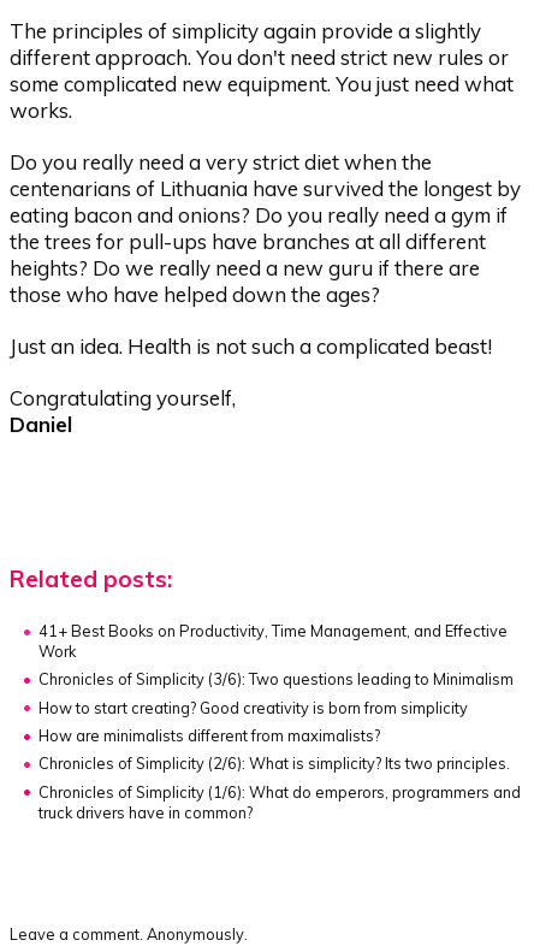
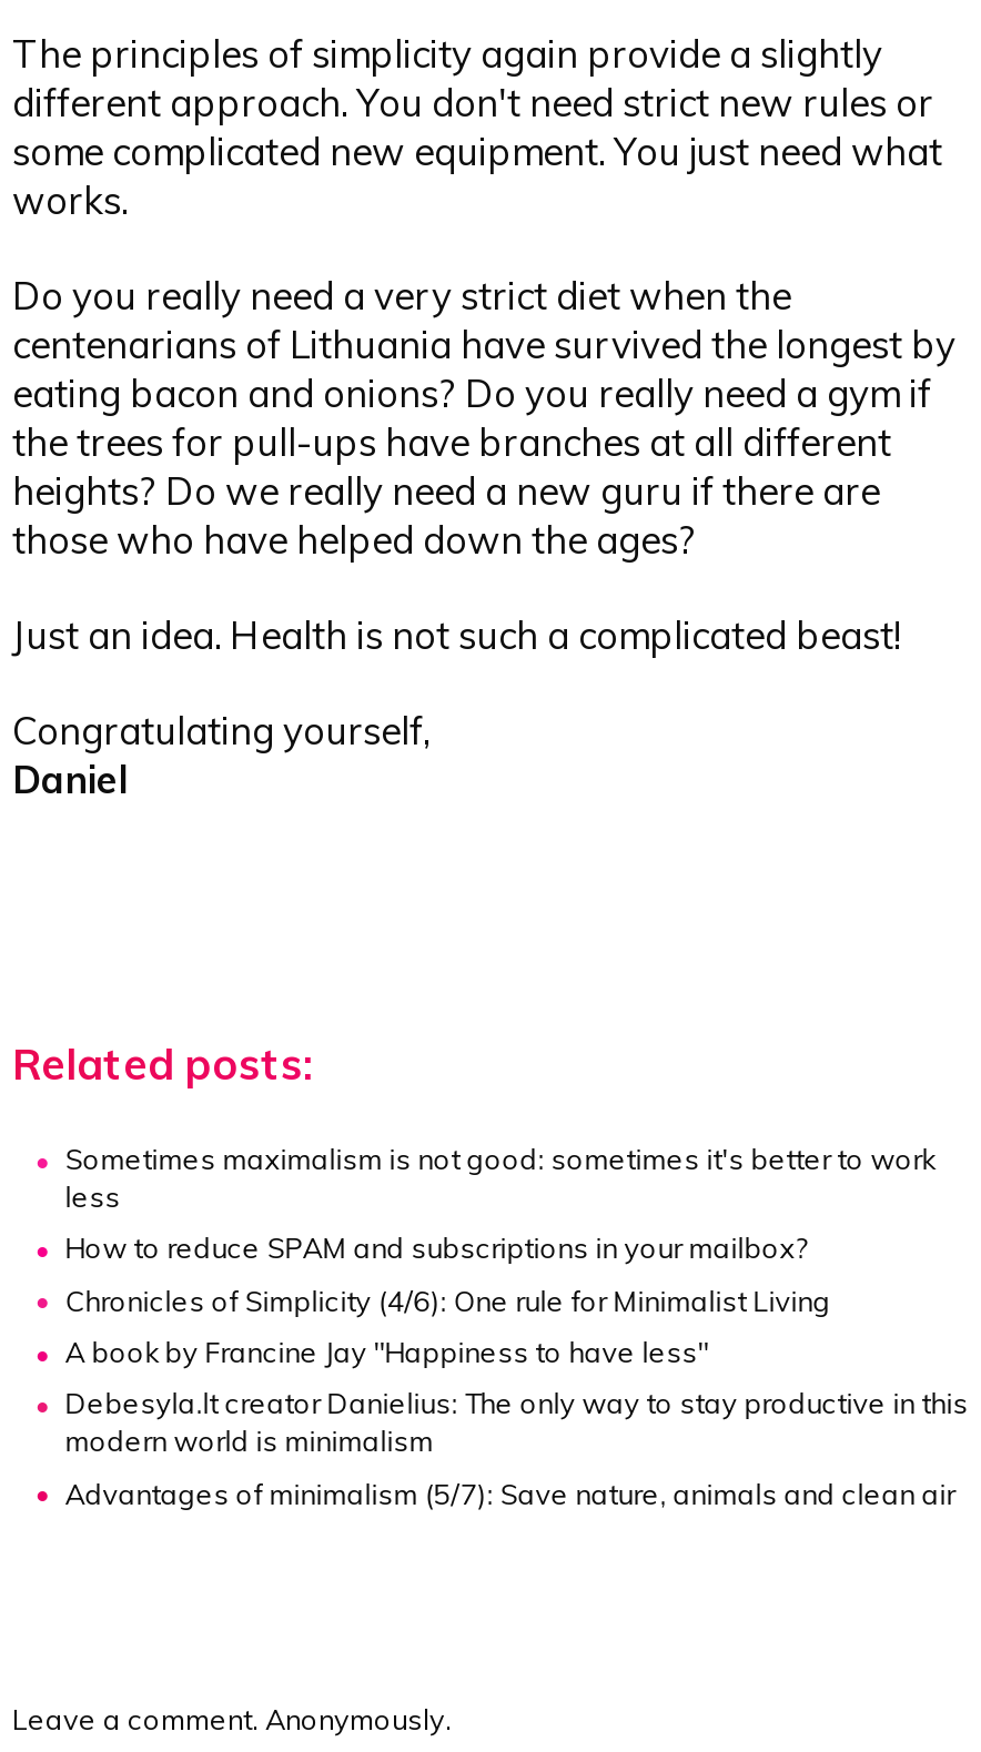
- 41+ Best Books on Productivity, Time Management, and Effective
- Work
+ Sometimes maximalism is not good: sometimes it's better to work
+ less

- Chronicles of Simplicity (3/6): Two questions leading to Minimalism
+ How to reduce SPAM and subscriptions in your mailbox?

- How to start creating? Good creativity is born from simplicity
+ Chronicles of Simplicity (4/6): One rule for Minimalist Living

- How are minimalists different from maximalists?
+ A book by Francine Jay "Happiness to have less"

- Chronicles of Simplicity (2/6): What is simplicity? Its two principles.
+ Debesyla.lt creator Danielius: The only way to stay productive in this
+ modern world is minimalism

- Chronicles of Simplicity (1/6): What do emperors, programmers and
- truck drivers have in common?
+ Advantages of minimalism (5/7): Save nature, animals and clean air
